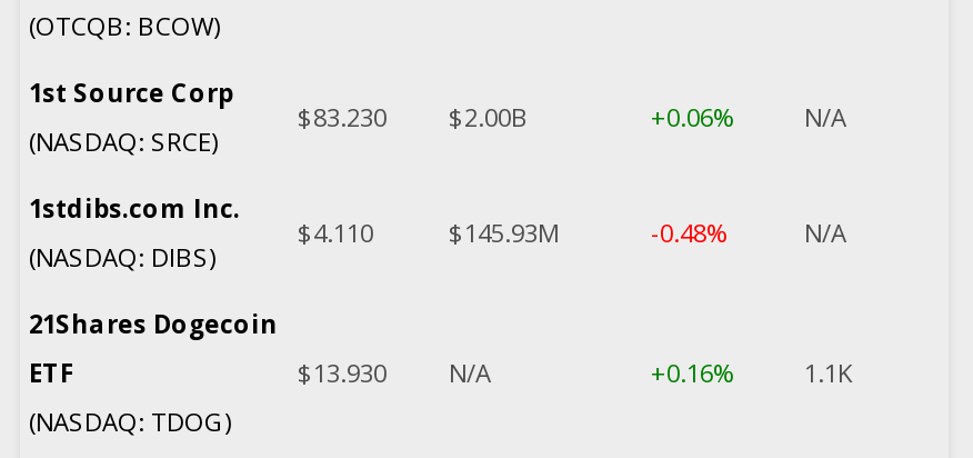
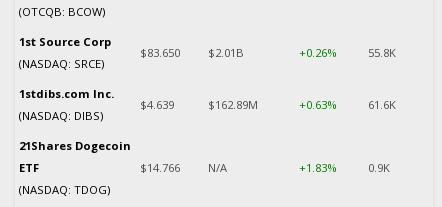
- $83.230
- $2.00B
- +0.06%
- N/A
+ $83.650
+ $2.01B
+ +0.26%
+ 55.8K

- $4.110
- $145.93M
- -0.48%
- N/A
+ $4.639
+ $162.89M
+ +0.63%
+ 61.6K

- $13.930 N/A
+ $14.766 N/A

- +0.16%
- 1.1K
+ +1.83%
+ 0.9K
